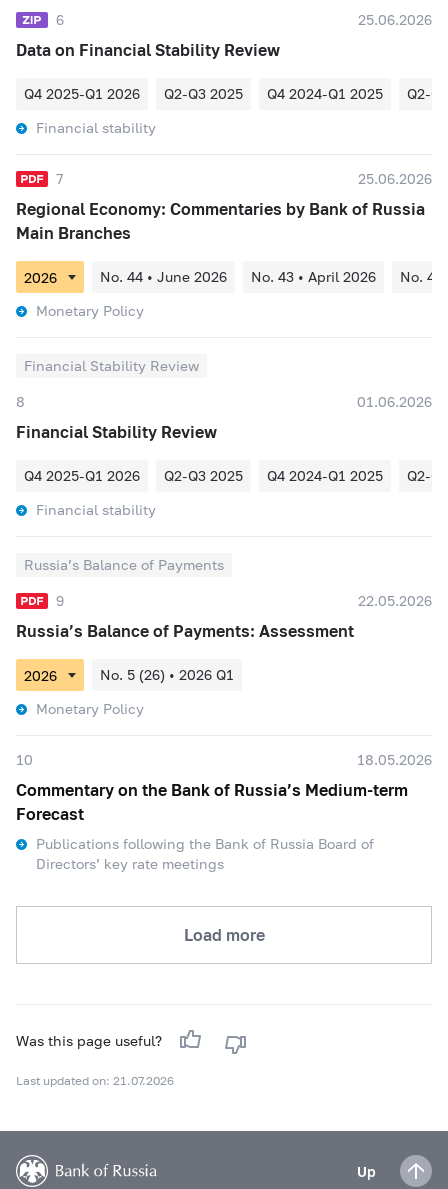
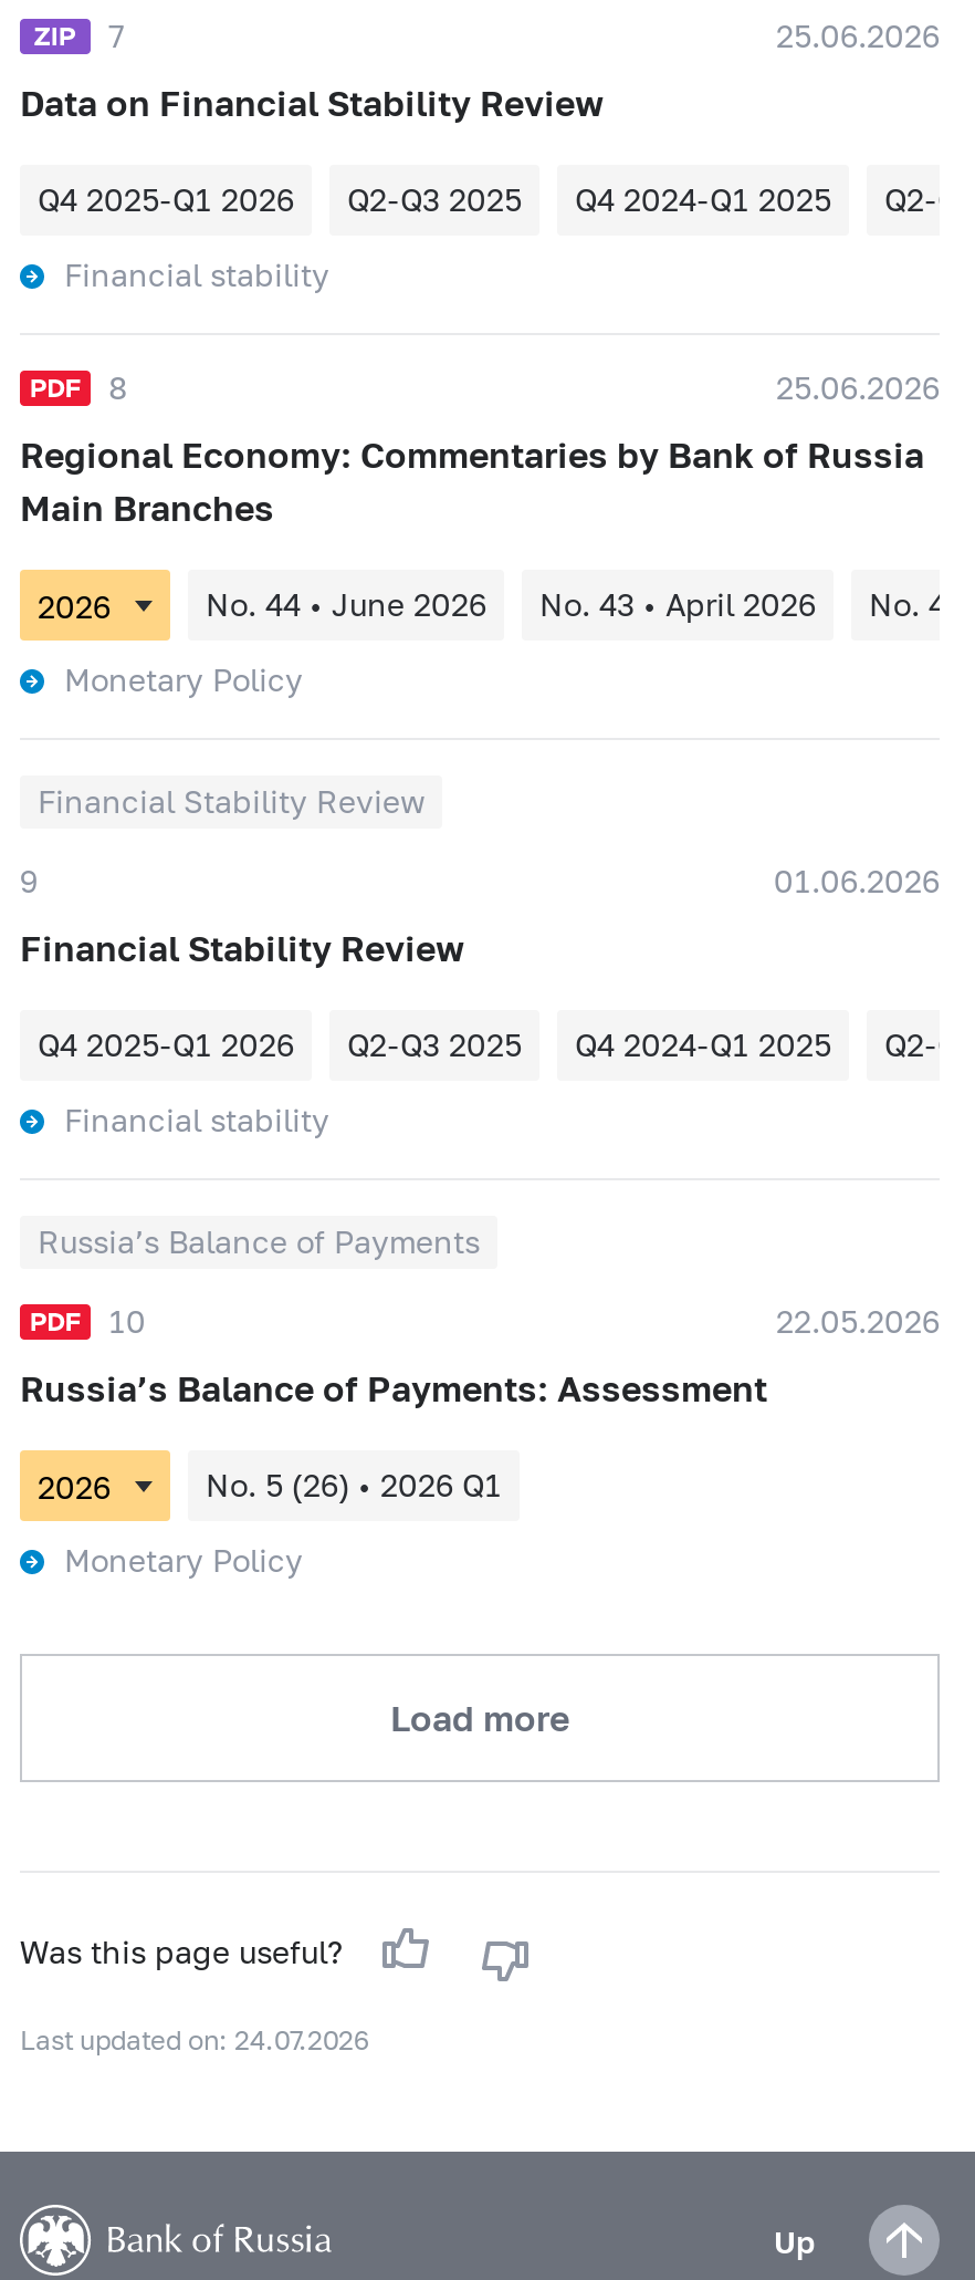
- 6
+ 7

- 7
+ 8

- 8
+ 9

- 9
+ 10

- 10
- 18.05.2026
- Commentary on the Bank of Russia’s Medium-term
- Forecast
- Publications following the Bank of Russia Board of
- Directors’ key rate meetings

- Last updated on: 21.07.2026
+ Last updated on: 24.07.2026
